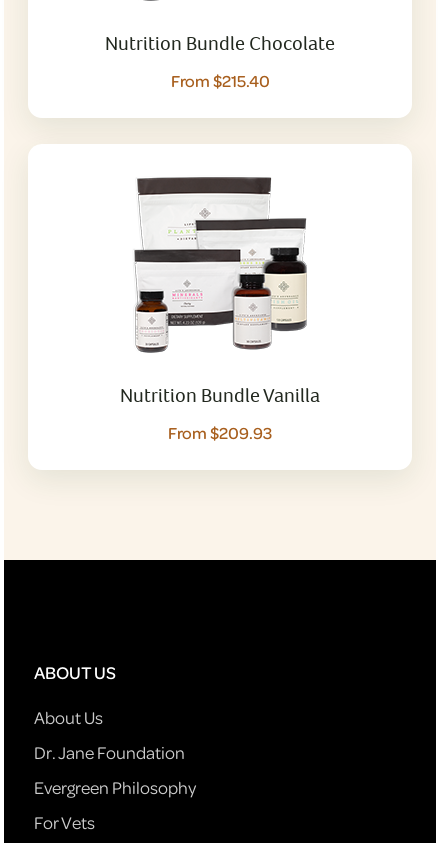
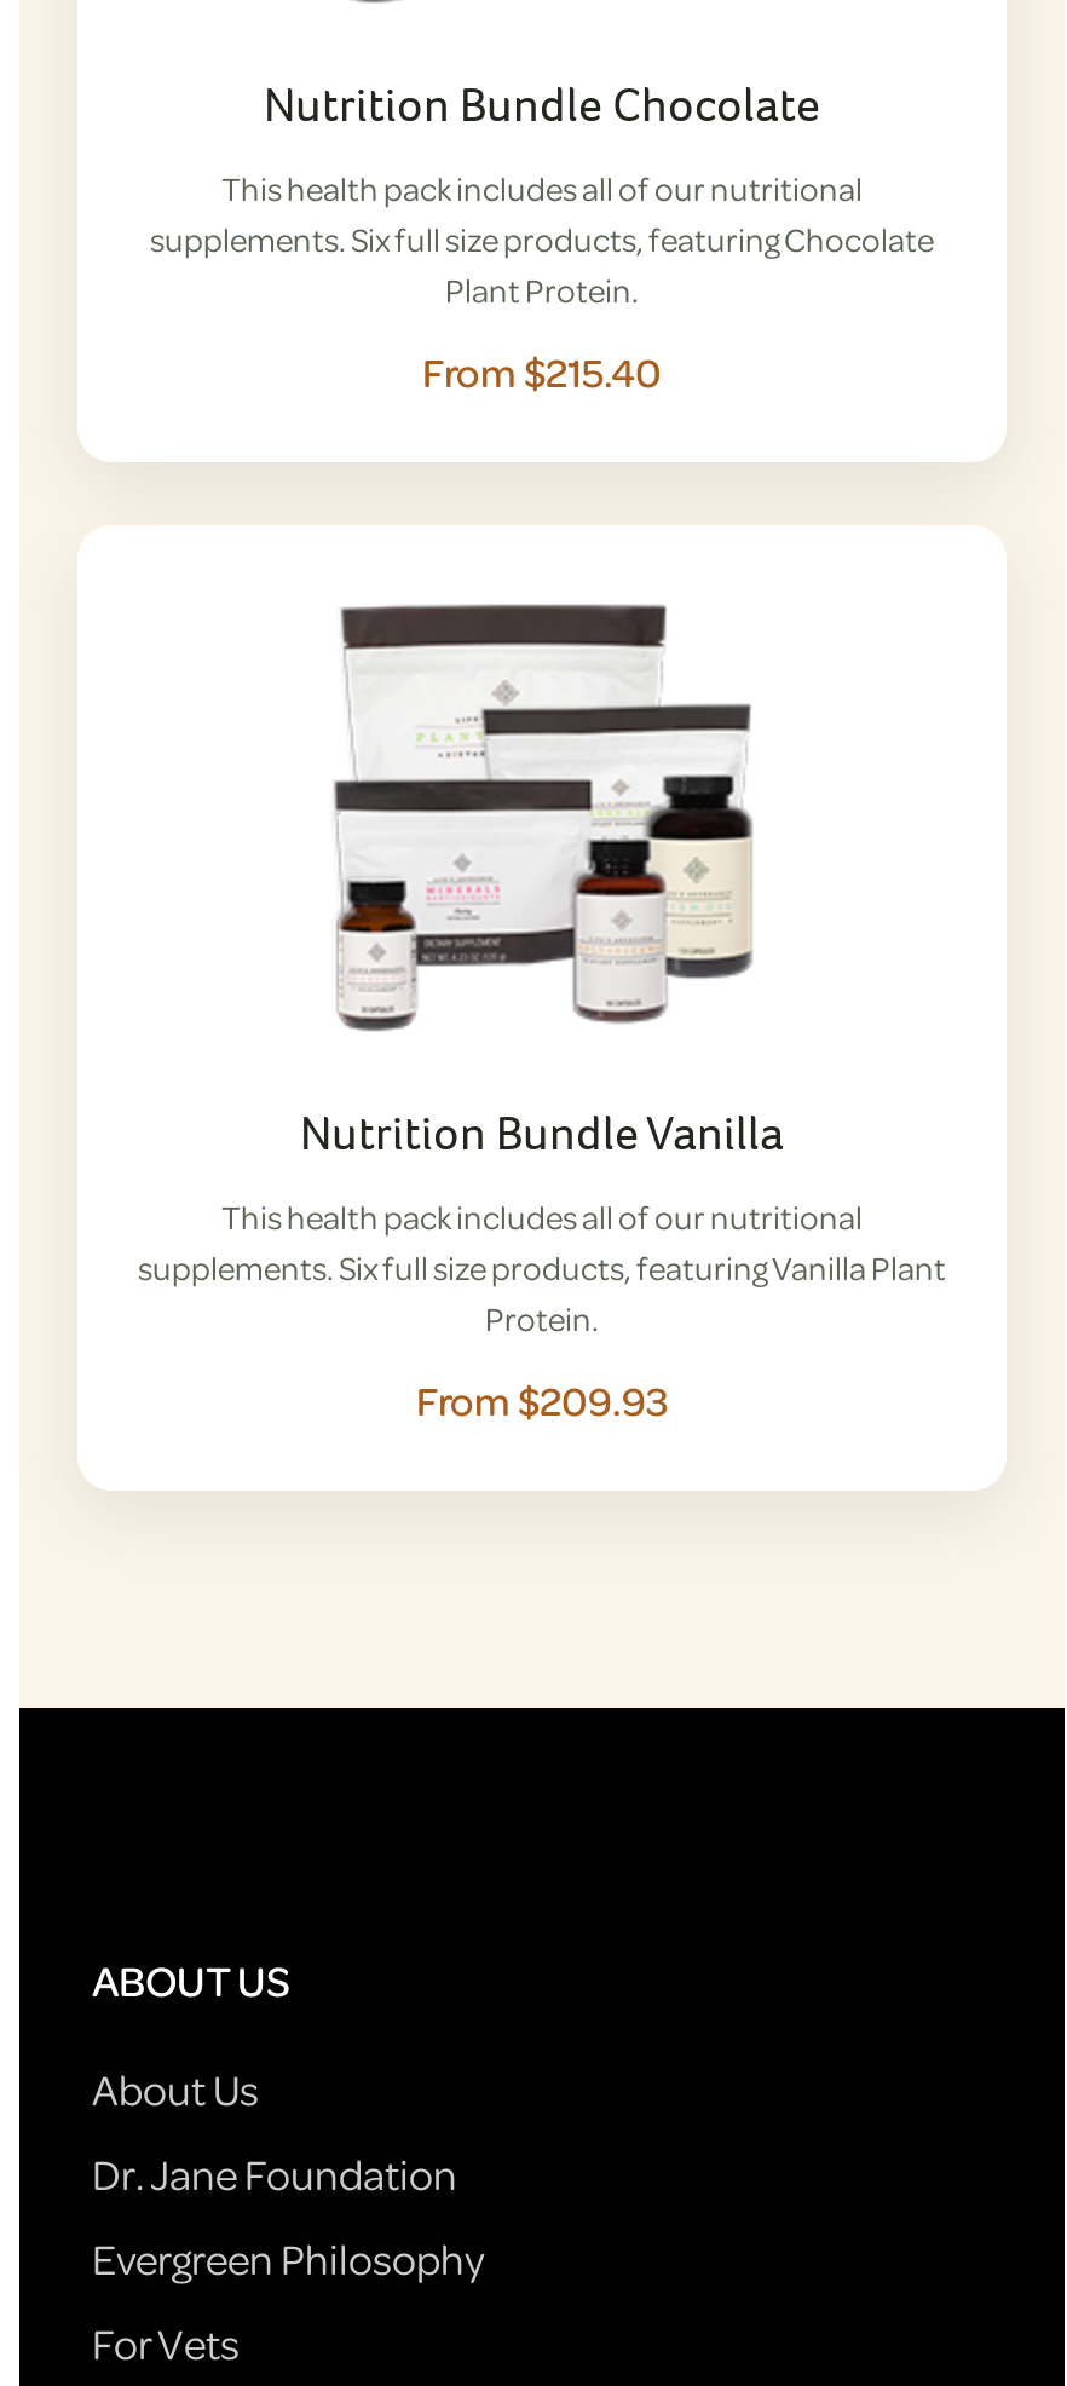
+ This health pack includes all of our nutritional
+ supplements. Six full size products, featuring Chocolate
+ Plant Protein.

+ This health pack includes all of our nutritional
+ supplements. Six full size products, featuring Vanilla Plant
+ Protein.
